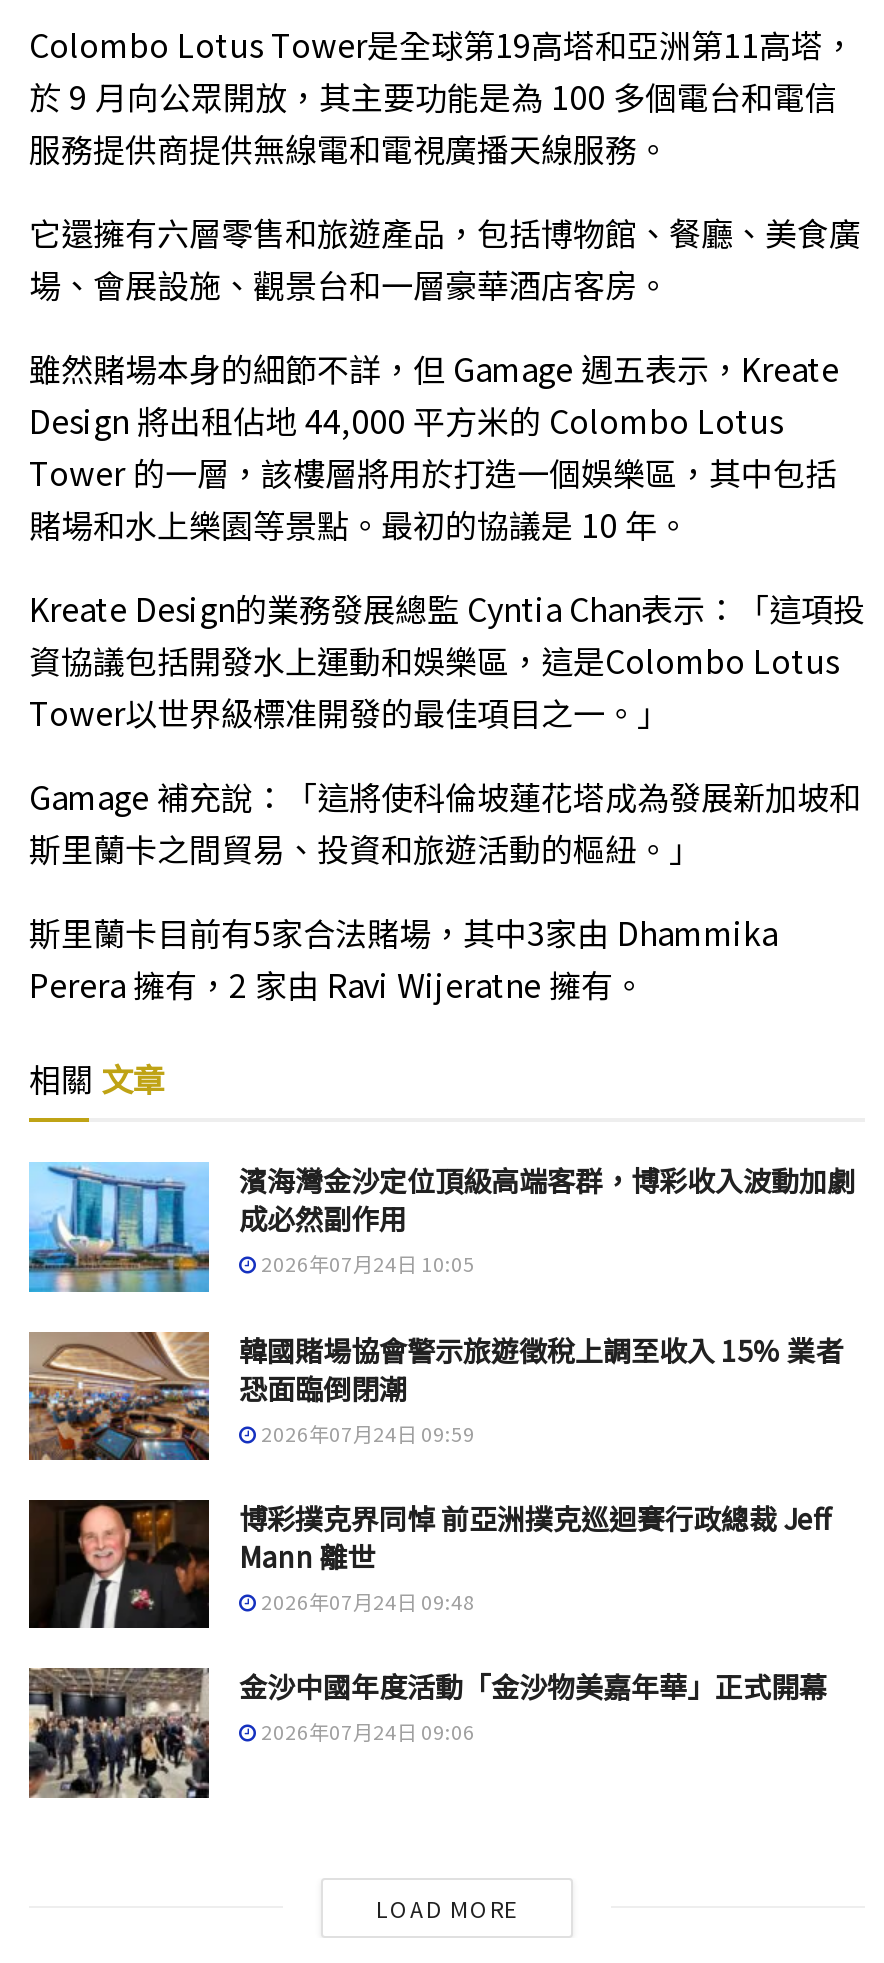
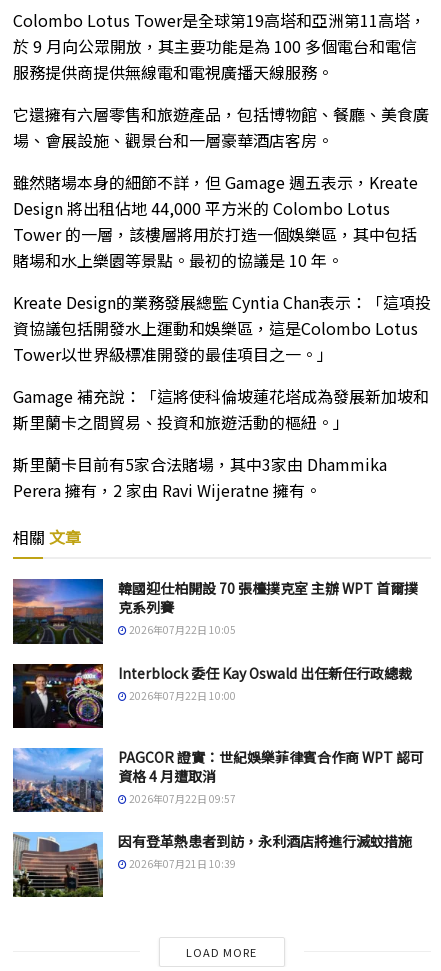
- [image]
- 濱海灣金沙定位頂級高端客群，博彩收入波動加劇
- 成必然副作用
- 2026年07月24日 10:05
+ [image]
+ 韓國迎仕柏開設 70 張檯撲克室 主辦 WPT 首爾撲
+ 克系列賽
+ 2026年07月22日 10:05

- [image]
- 韓國賭場協會警示旅遊徵稅上調至收入 15% 業者
- 恐面臨倒閉潮
- 2026年07月24日 09:59
+ [image]
+ Interblock 委任 Kay Oswald 出任新任行政總裁
+ 2026年07月22日 10:00

- [image]
- 博彩撲克界同悼 前亞洲撲克巡迴賽行政總裁 Jeff
- Mann 離世
- 2026年07月24日 09:48
+ [image]
+ PAGCOR 證實：世紀娛樂菲律賓合作商 WPT 認可
+ 資格 4 月遭取消
+ 2026年07月22日 09:57

- [image]
- 金沙中國年度活動「金沙物美嘉年華」正式開幕
- 2026年07月24日 09:06
+ [image]
+ 因有登革熱患者到訪，永利酒店將進行滅蚊措施
+ 2026年07月21日 10:39
